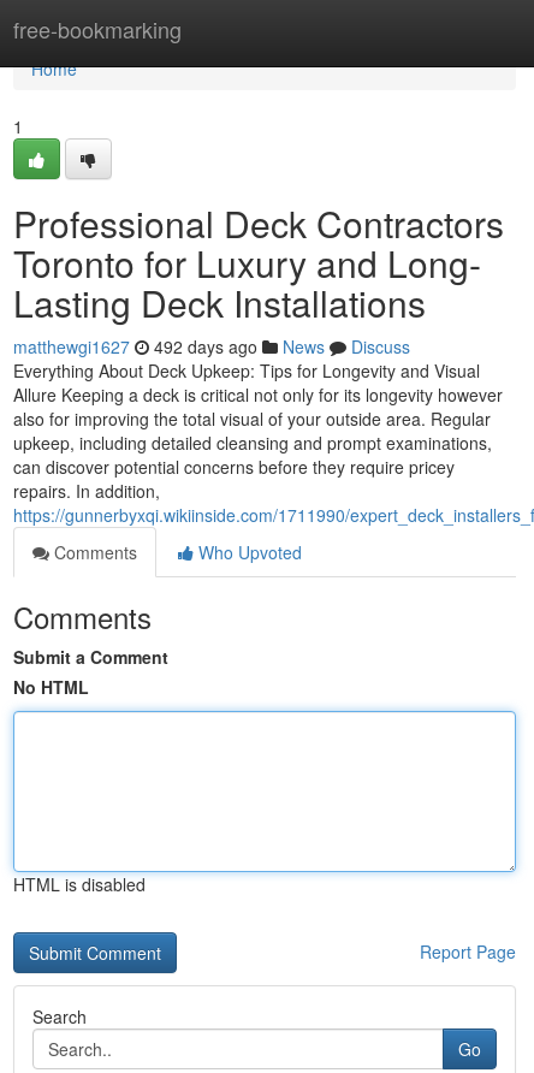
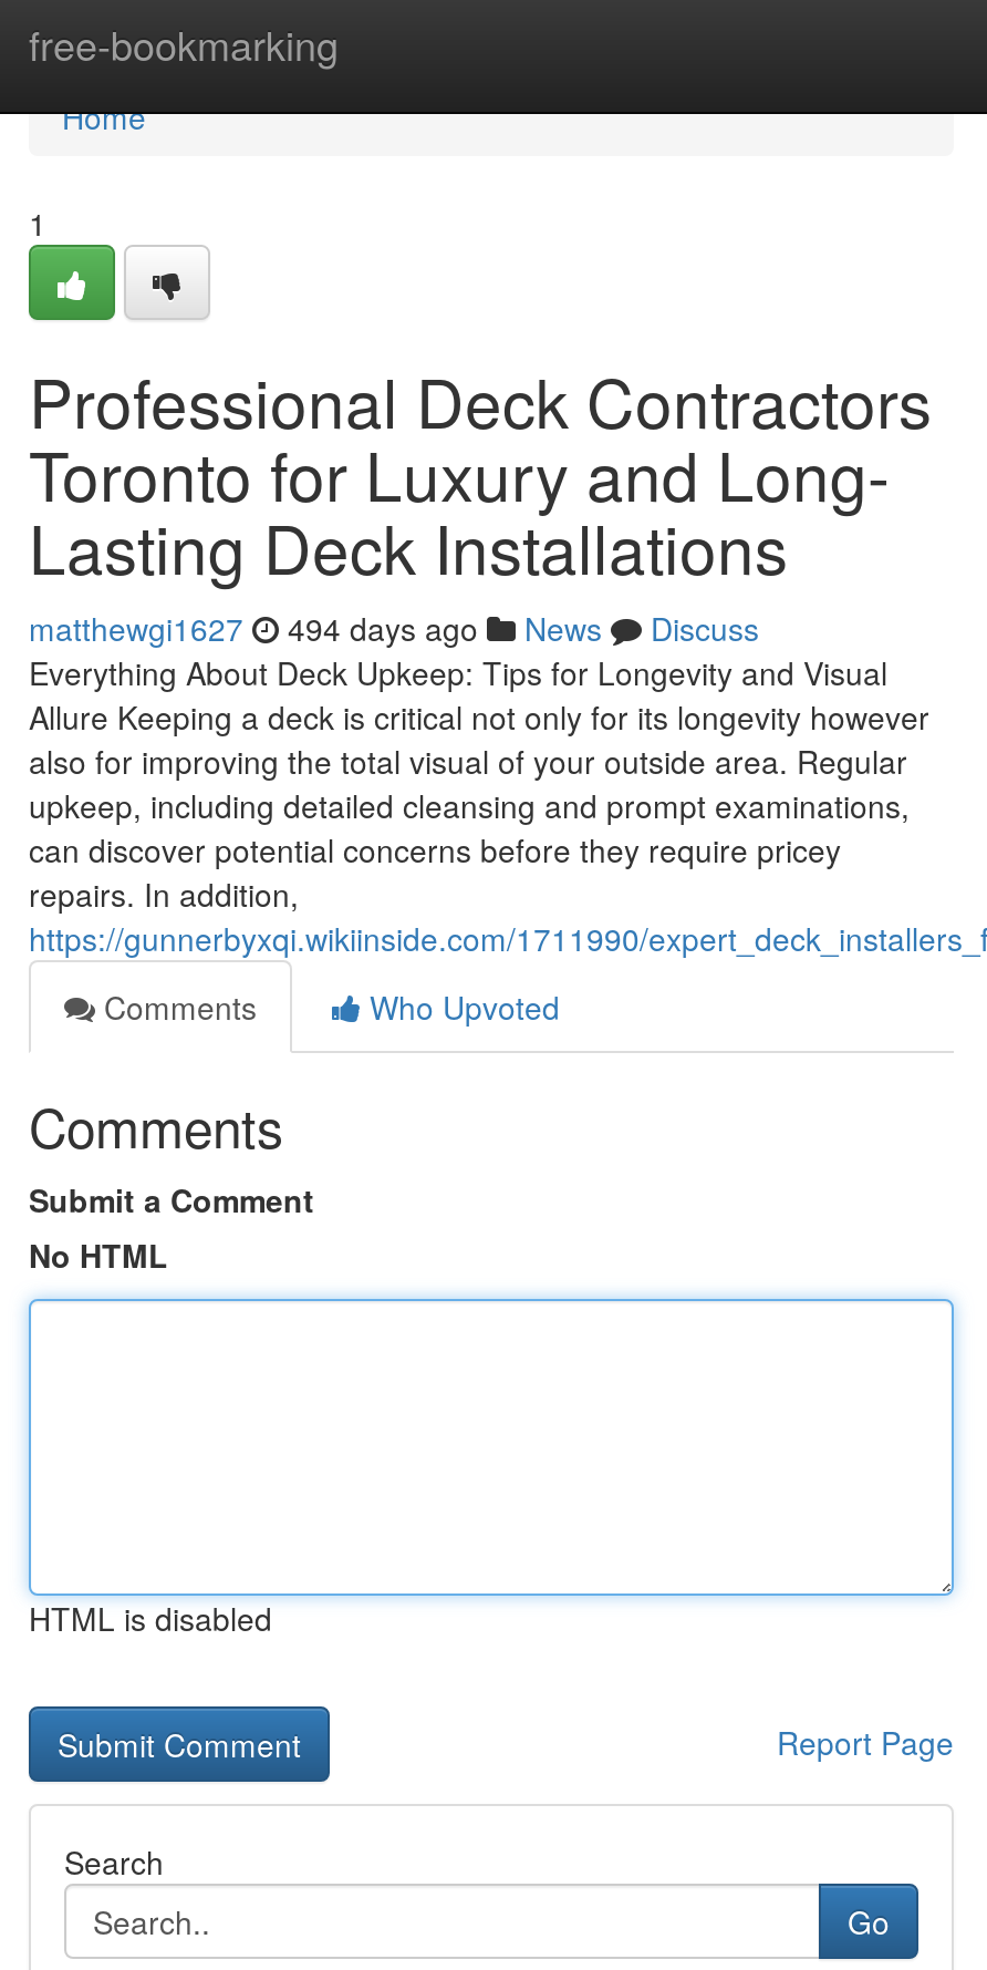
- matthewgi1627 492 days ago News Discuss
+ matthewgi1627 494 days ago News Discuss
